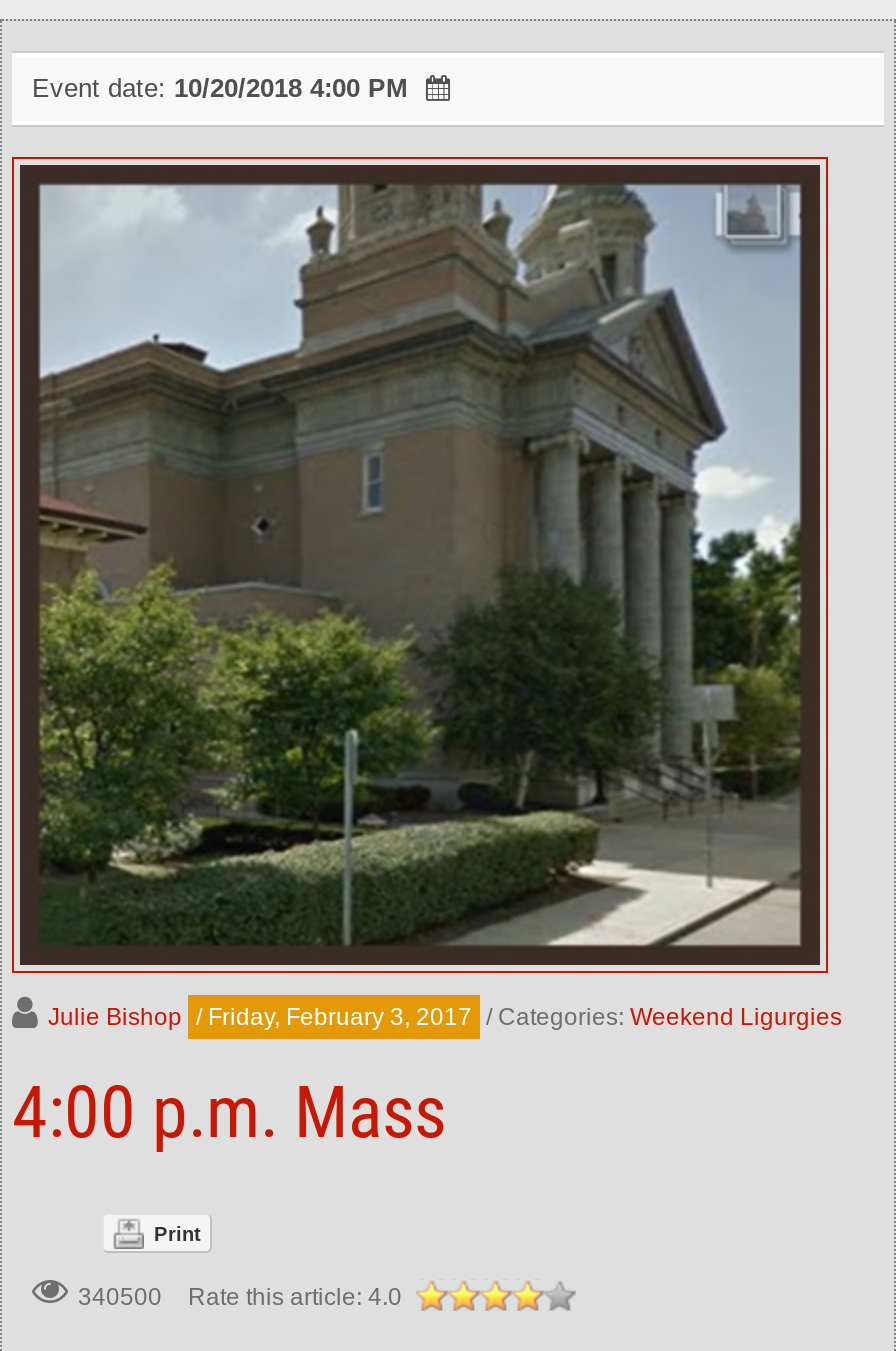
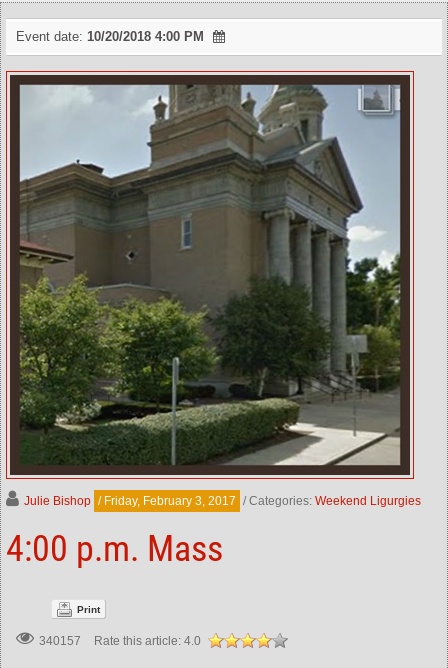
- 340500 Rate this article: 4.0
+ 340157 Rate this article: 4.0
